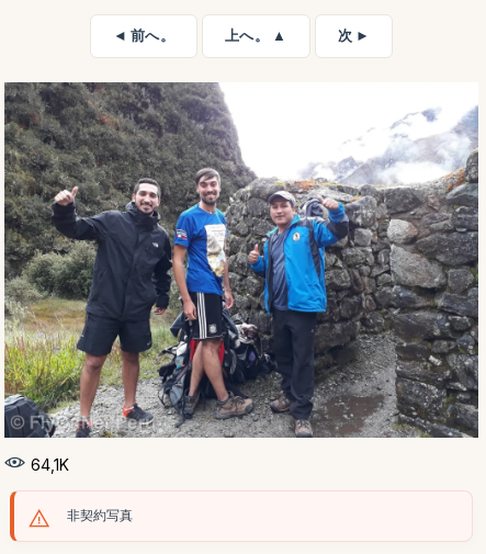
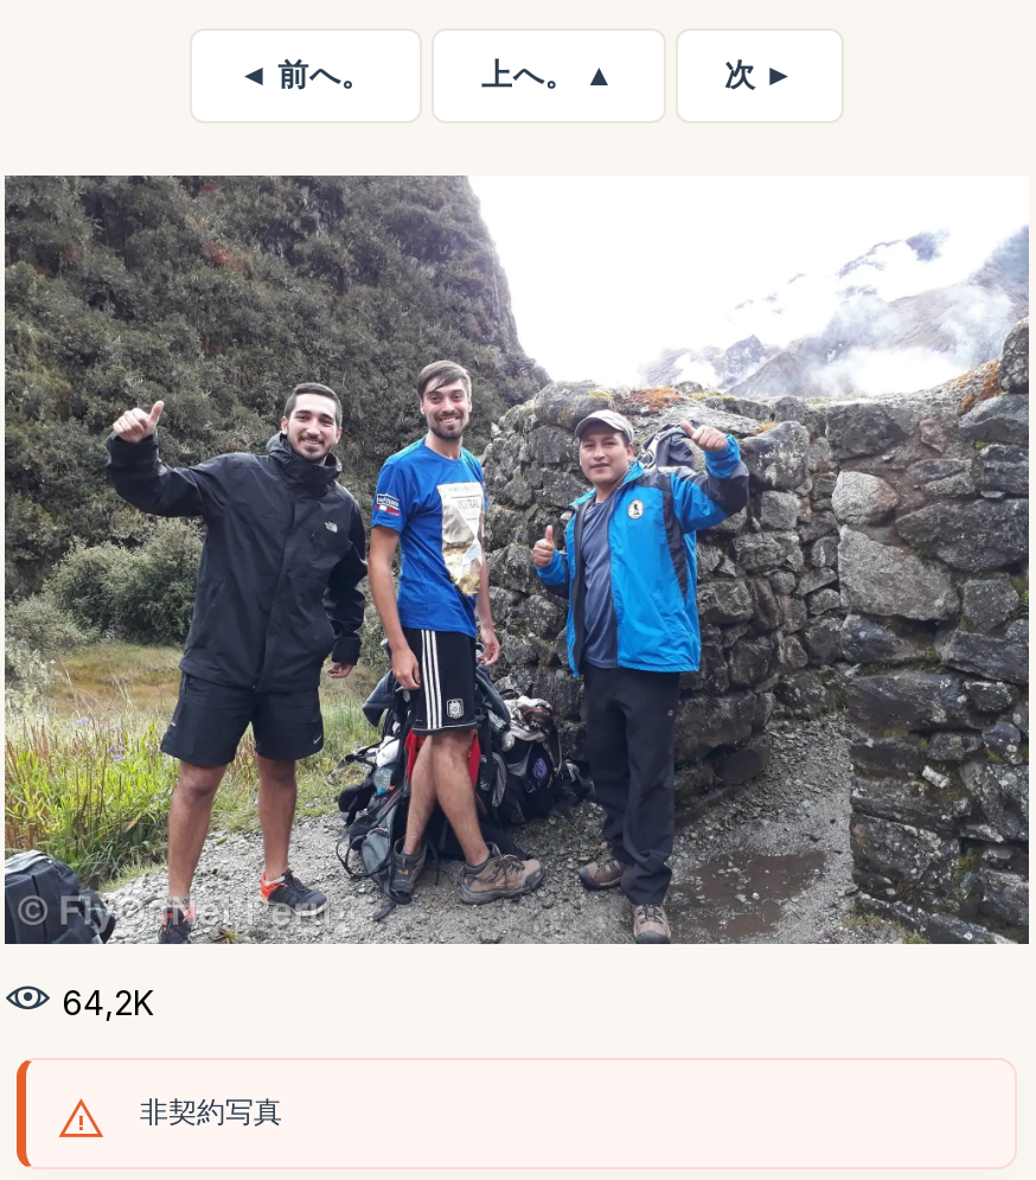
- 64,1K
+ 64,2K
